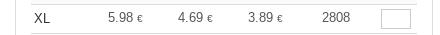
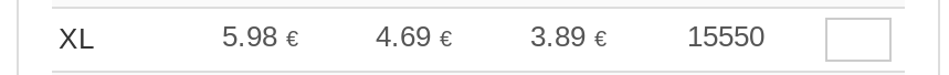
- 2808
+ 15550
